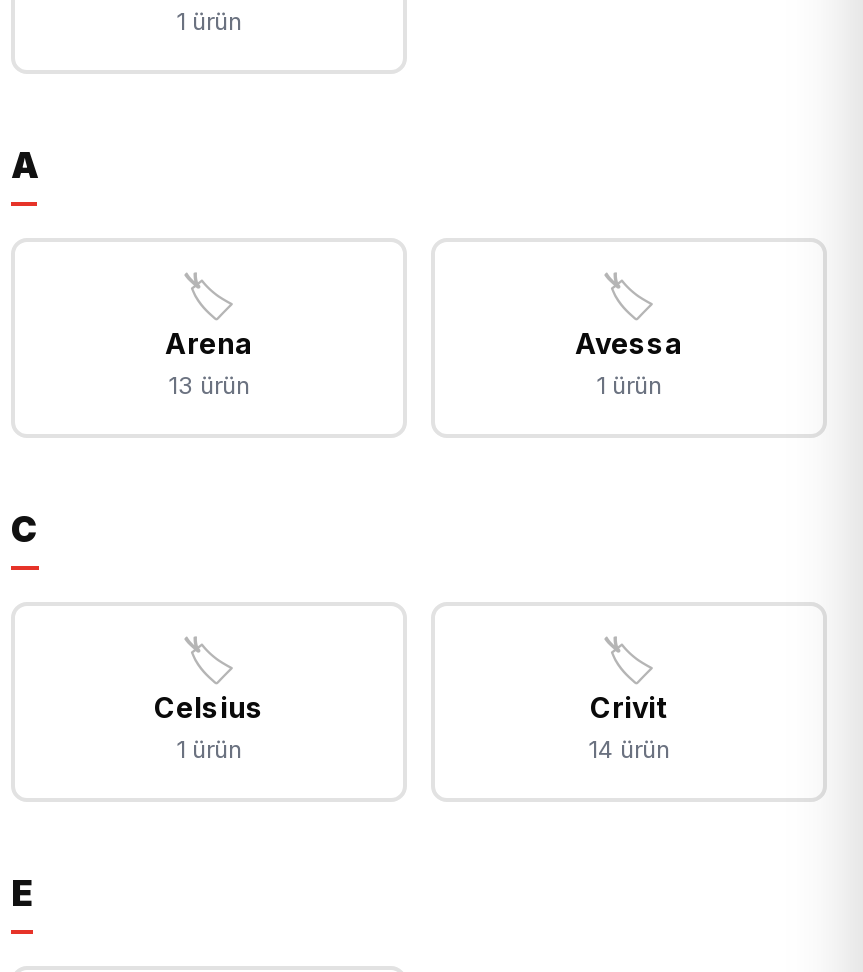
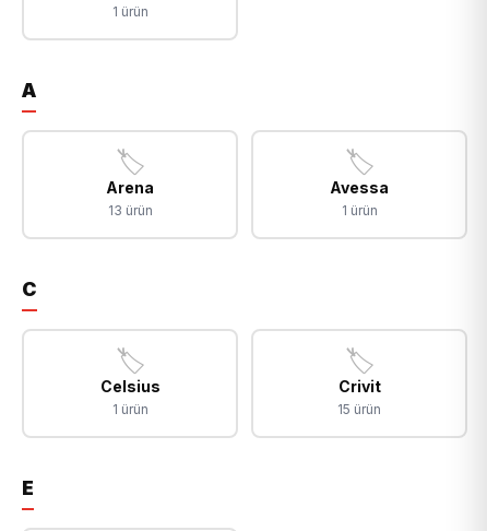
- 14 ürün
+ 15 ürün
